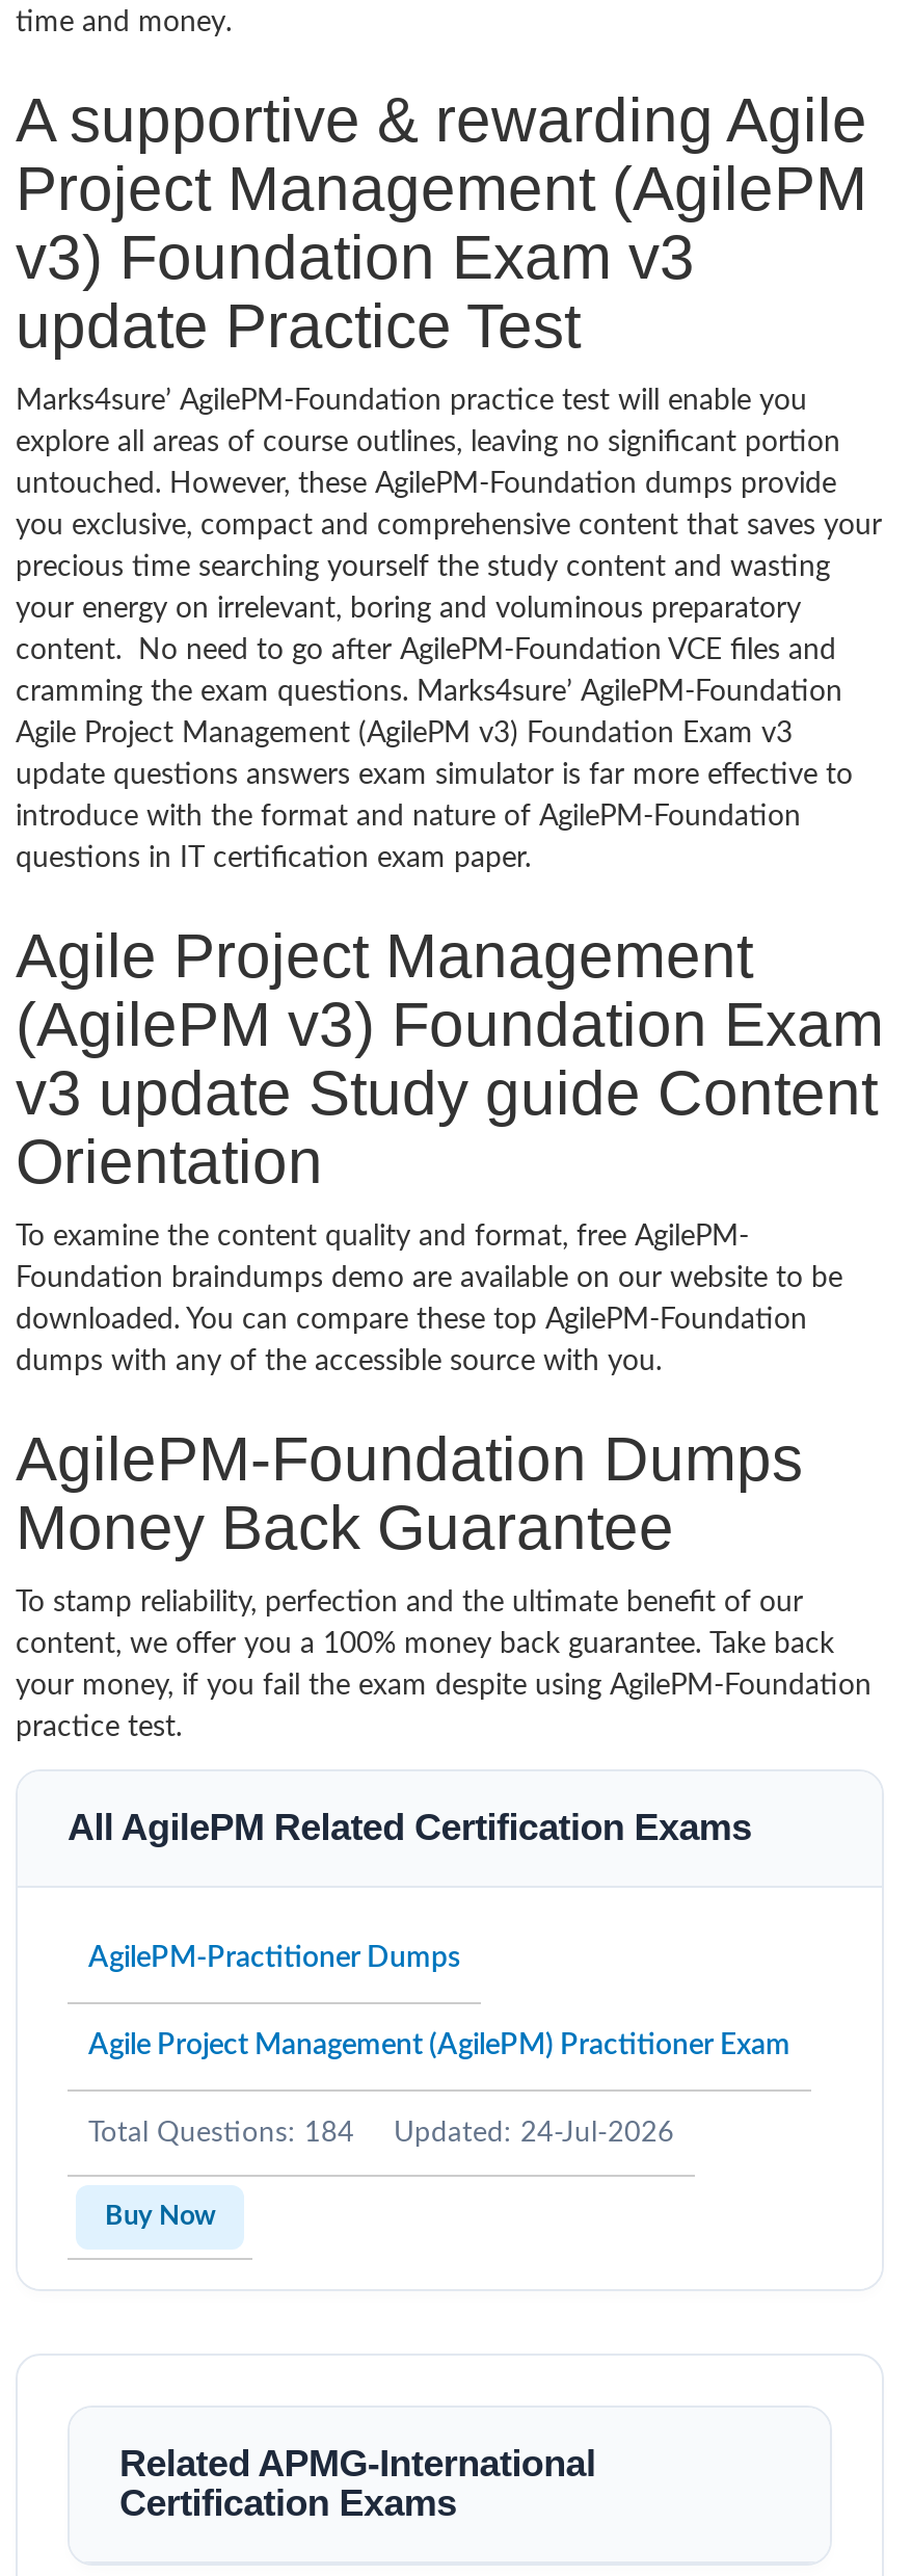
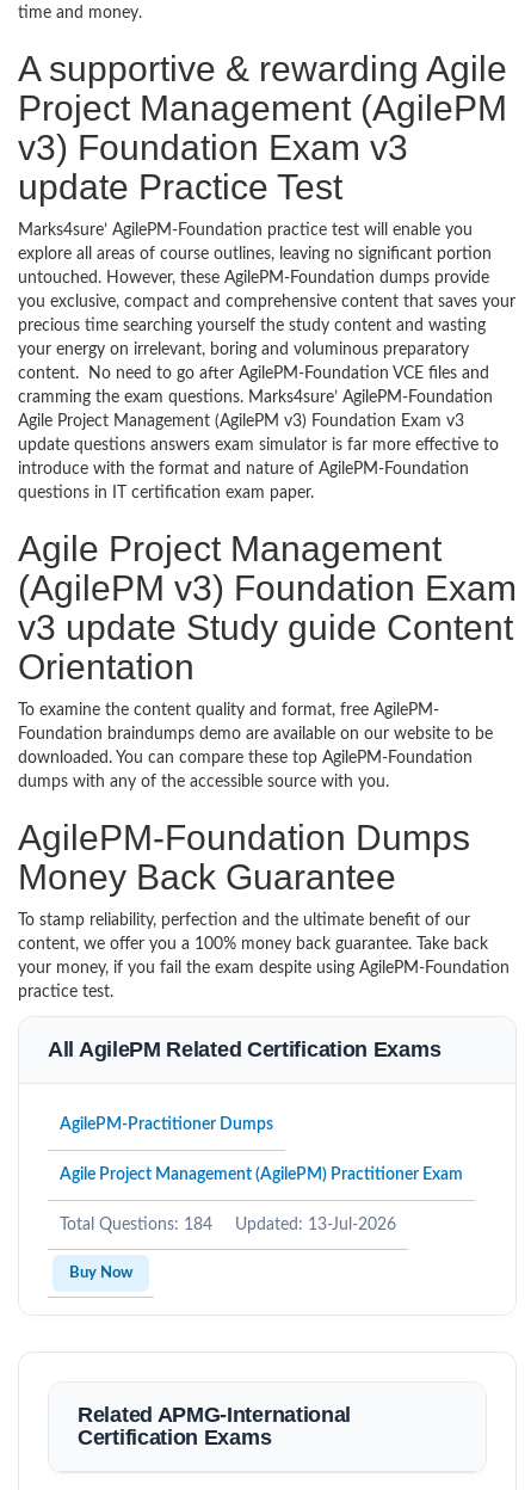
- Total Questions: 184 Updated: 24-Jul-2026
+ Total Questions: 184 Updated: 13-Jul-2026
